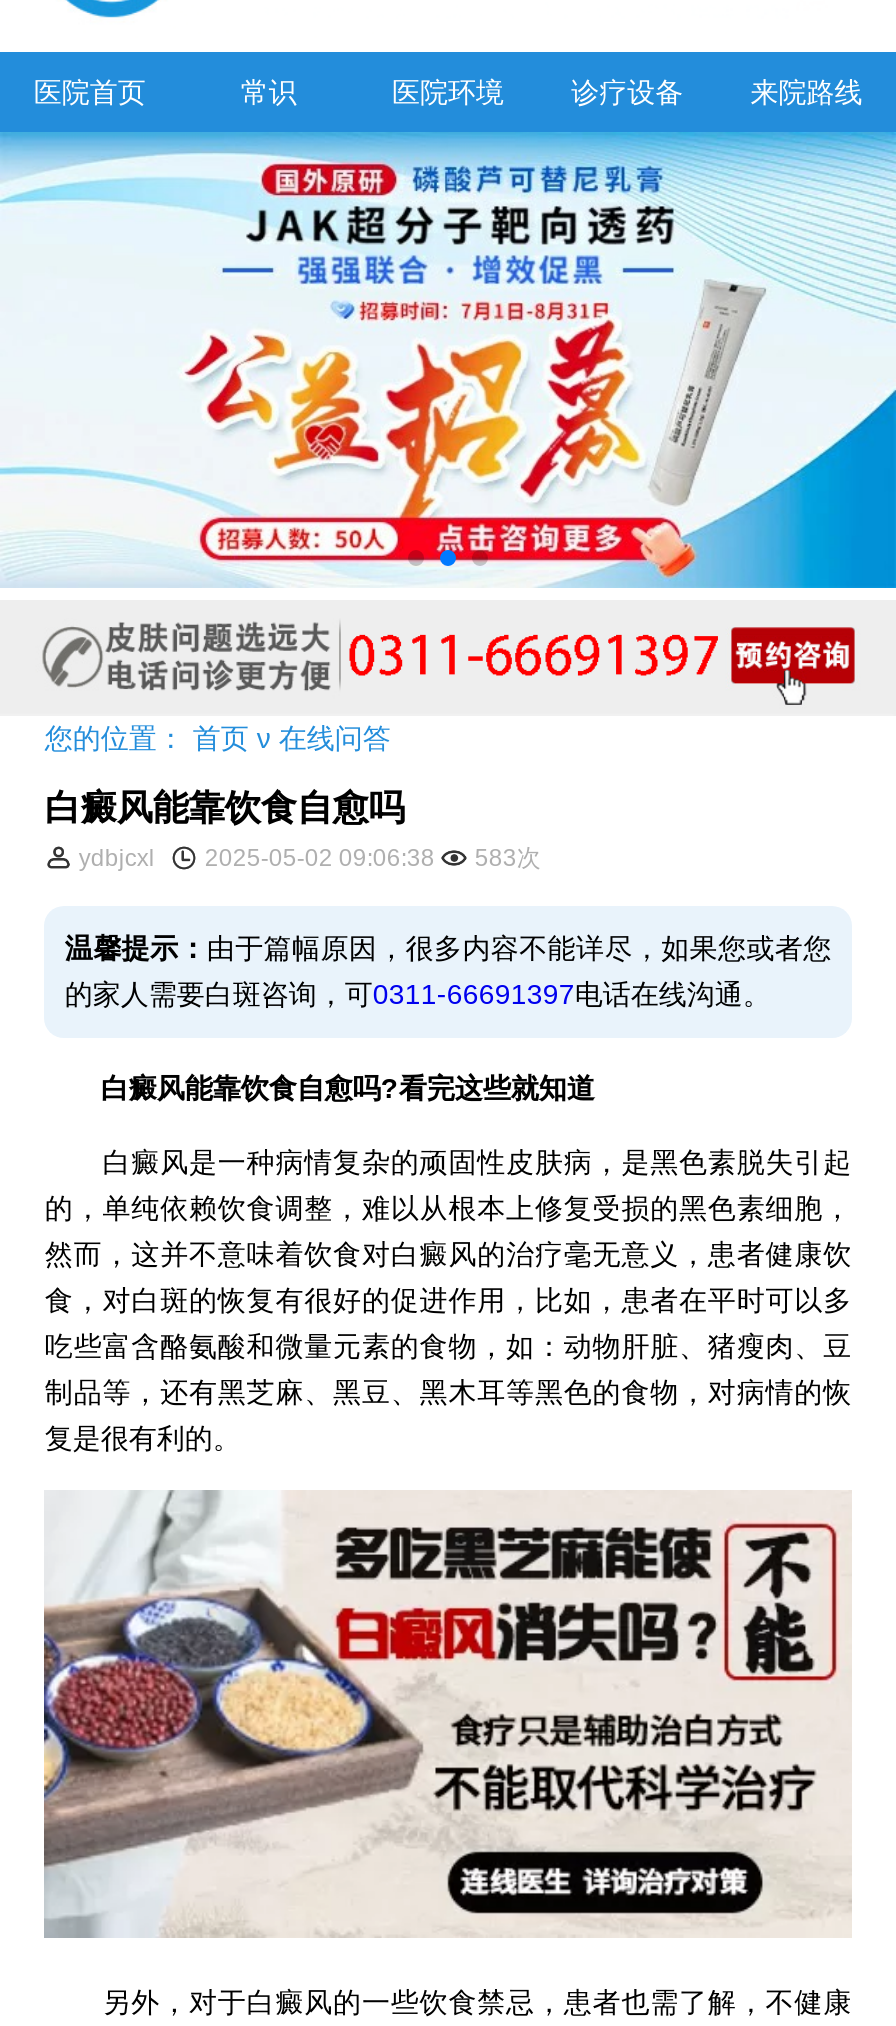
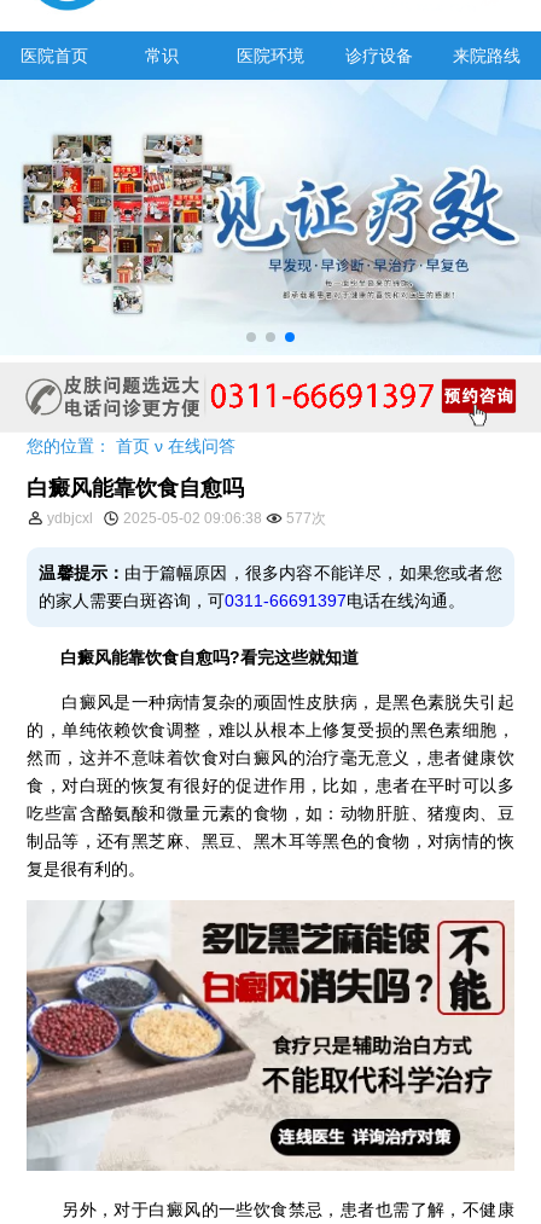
- [image]
+ [image]

- ydbjcxl 2025-05-02 09:06:38 583次
+ ydbjcxl 2025-05-02 09:06:38 577次
